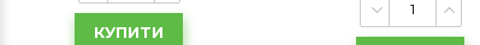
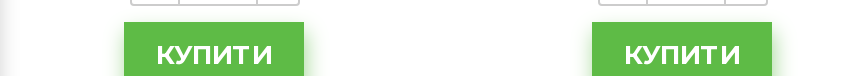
+ КУПИТИ
